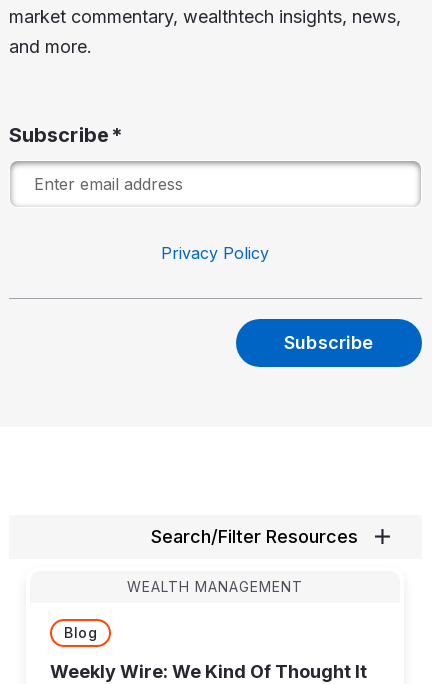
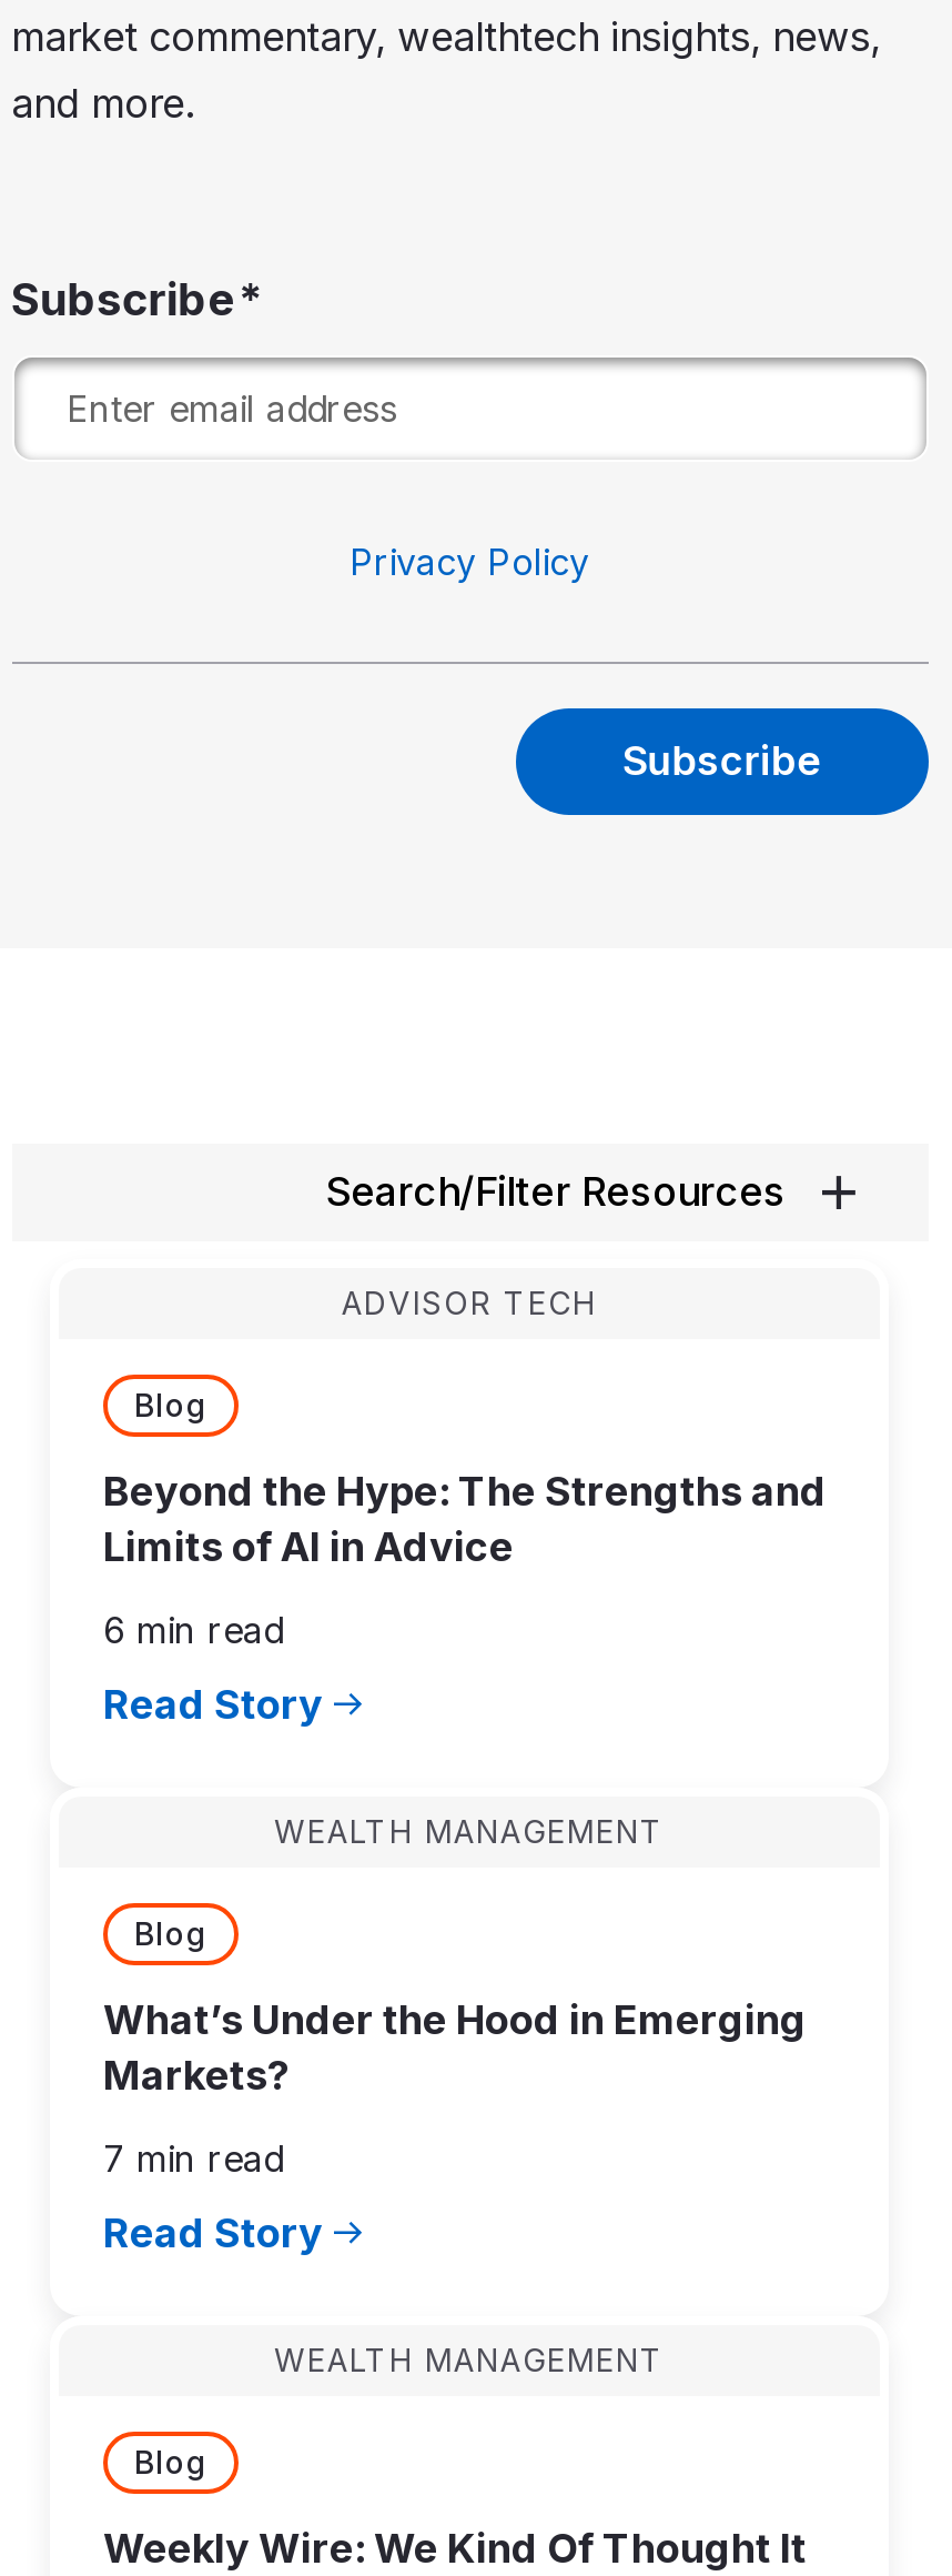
+ ADVISOR TECH
+ Blog
+ Beyond the Hype: The Strengths and
+ Limits of AI in Advice
+ 6 min read
+ Read Story
+ WEALTH MANAGEMENT
+ Blog
+ What’s Under the Hood in Emerging
+ Markets?
+ 7 min read
+ Read Story
